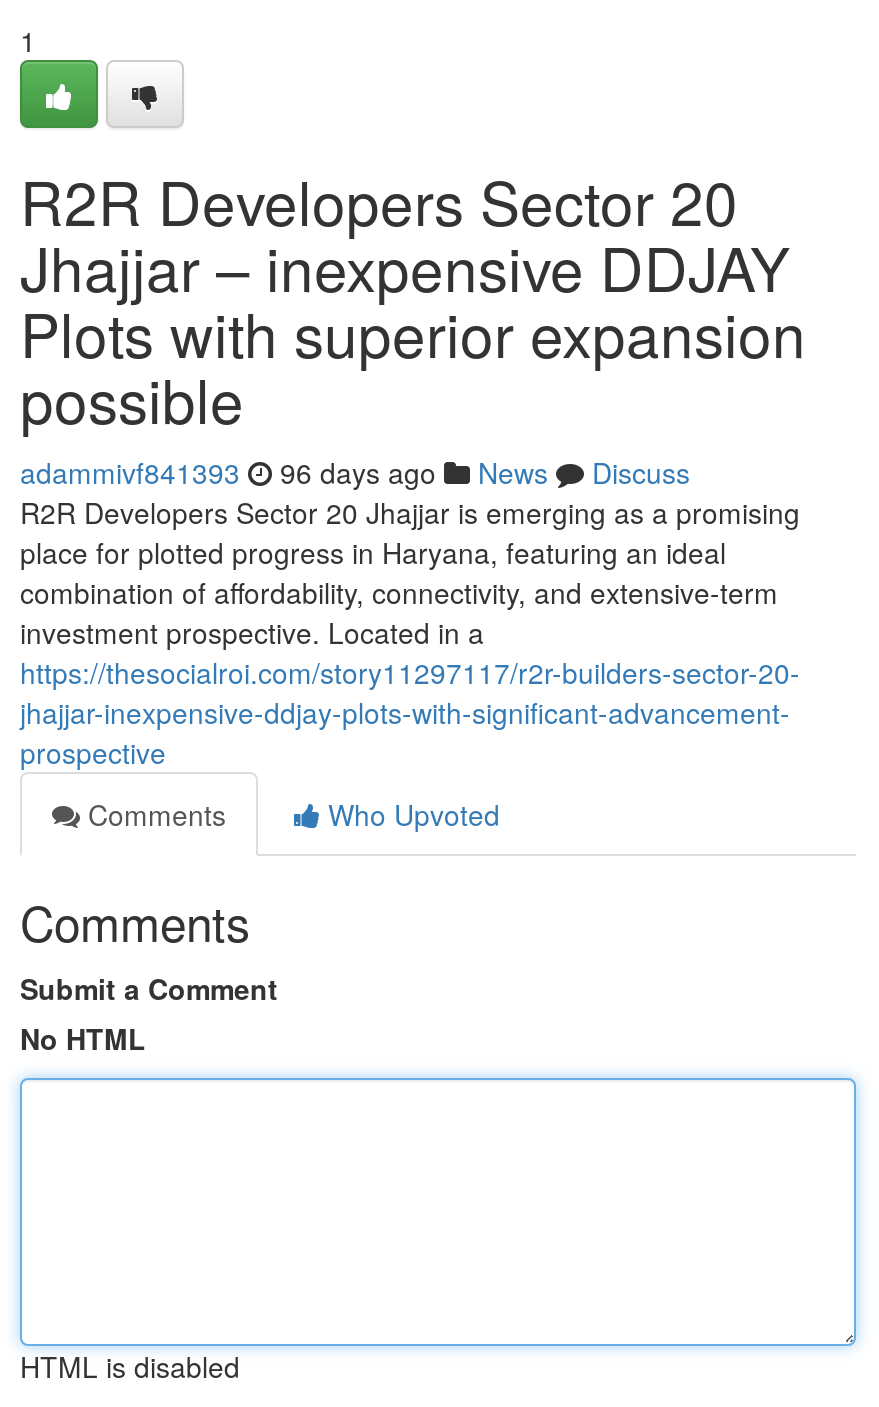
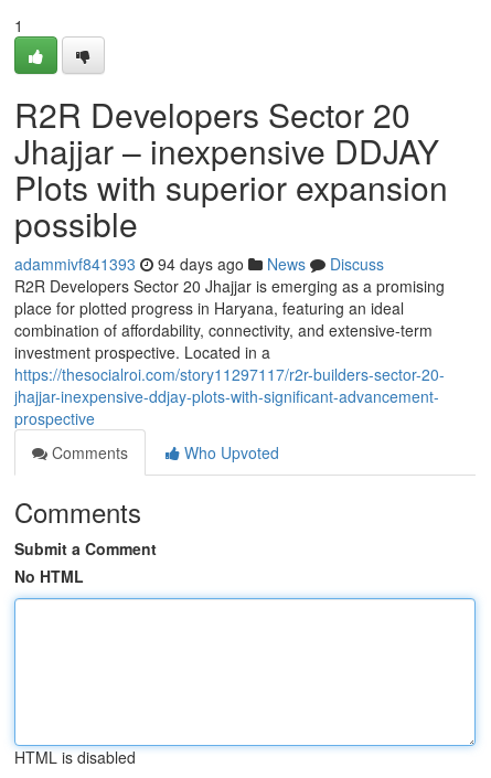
- adammivf841393 96 days ago News Discuss
+ adammivf841393 94 days ago News Discuss
